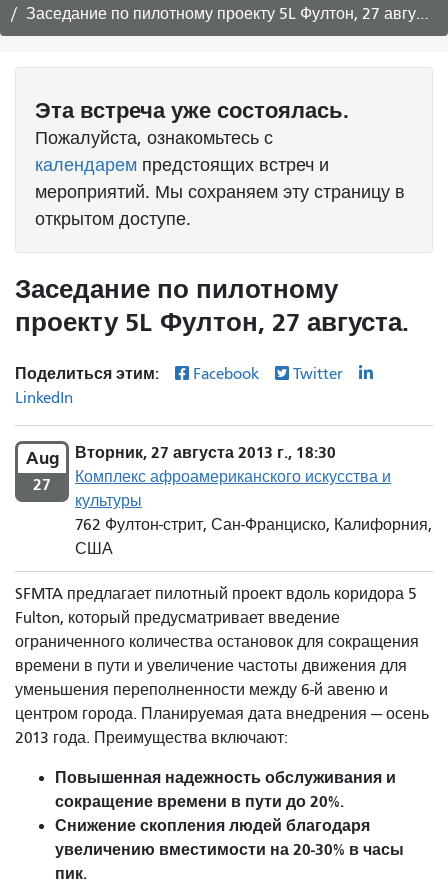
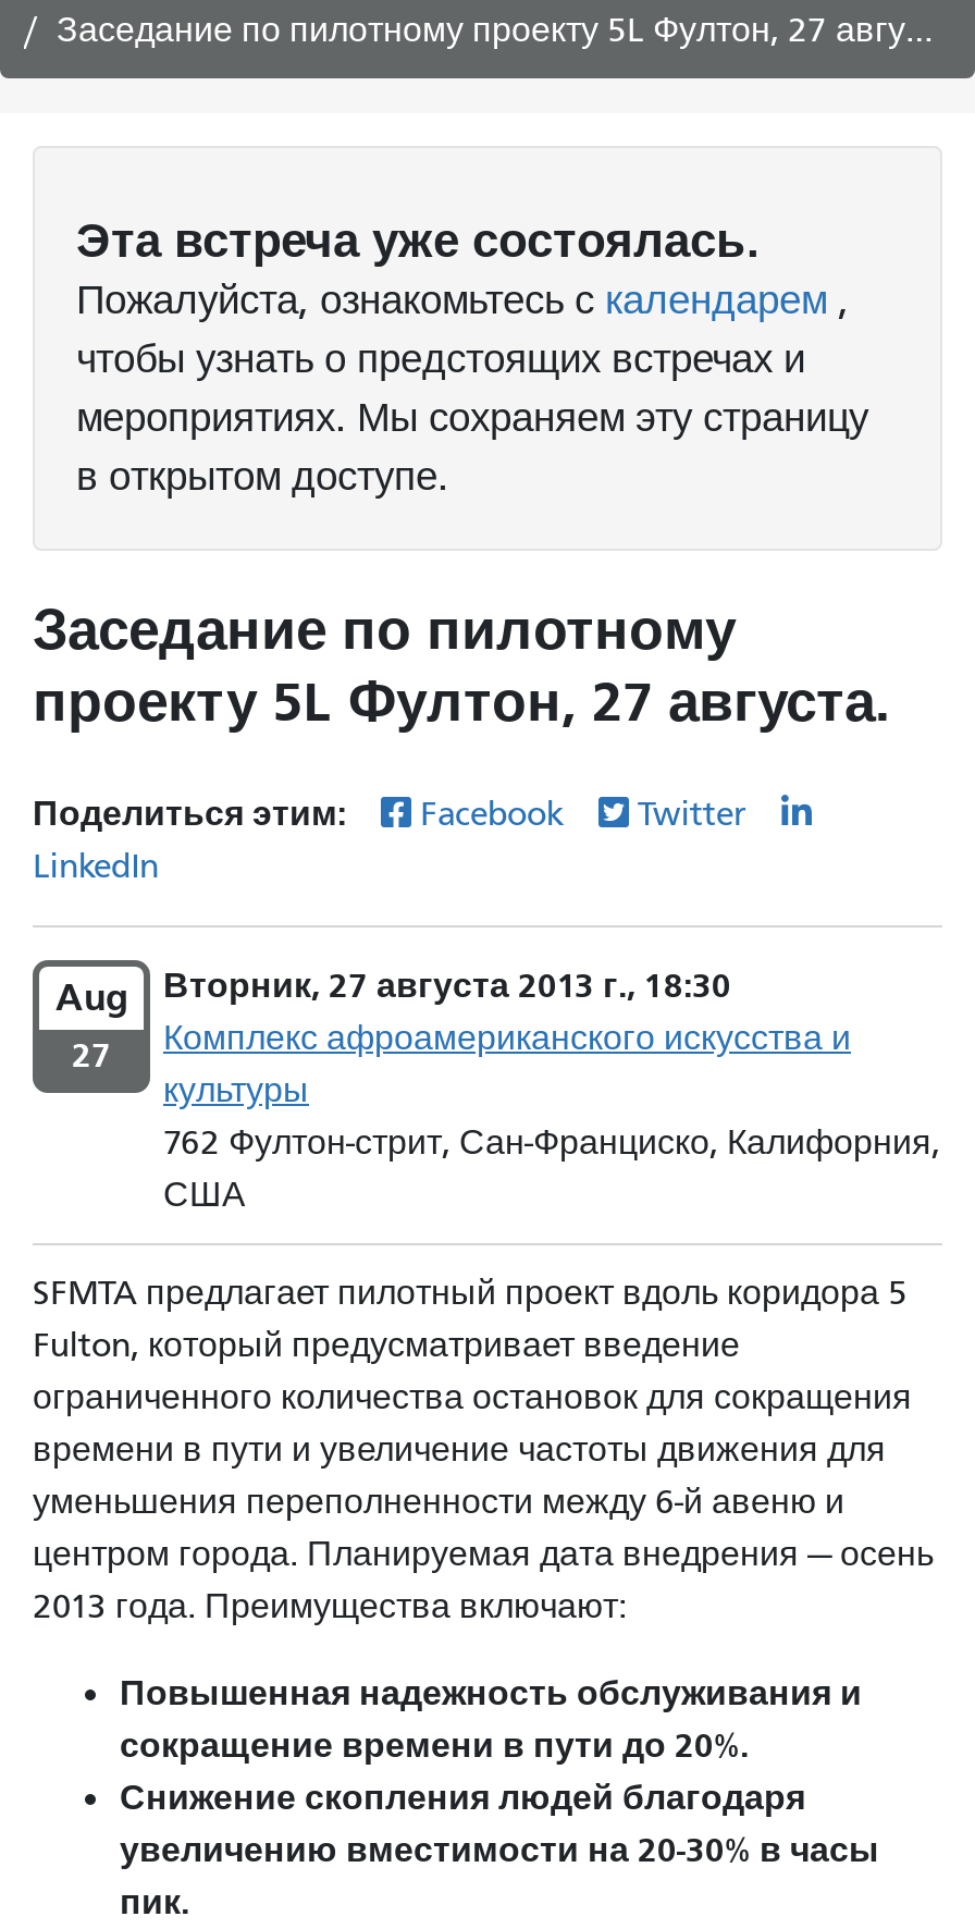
- Пожалуйста, ознакомьтесь с
- календарем предстоящих встреч и
- мероприятий. Мы сохраняем эту страницу в
- открытом доступе.
+ Пожалуйста, ознакомьтесь с календарем,
+ чтобы узнать о предстоящих встречах и
+ мероприятиях. Мы сохраняем эту страницу
+ в открытом доступе.
